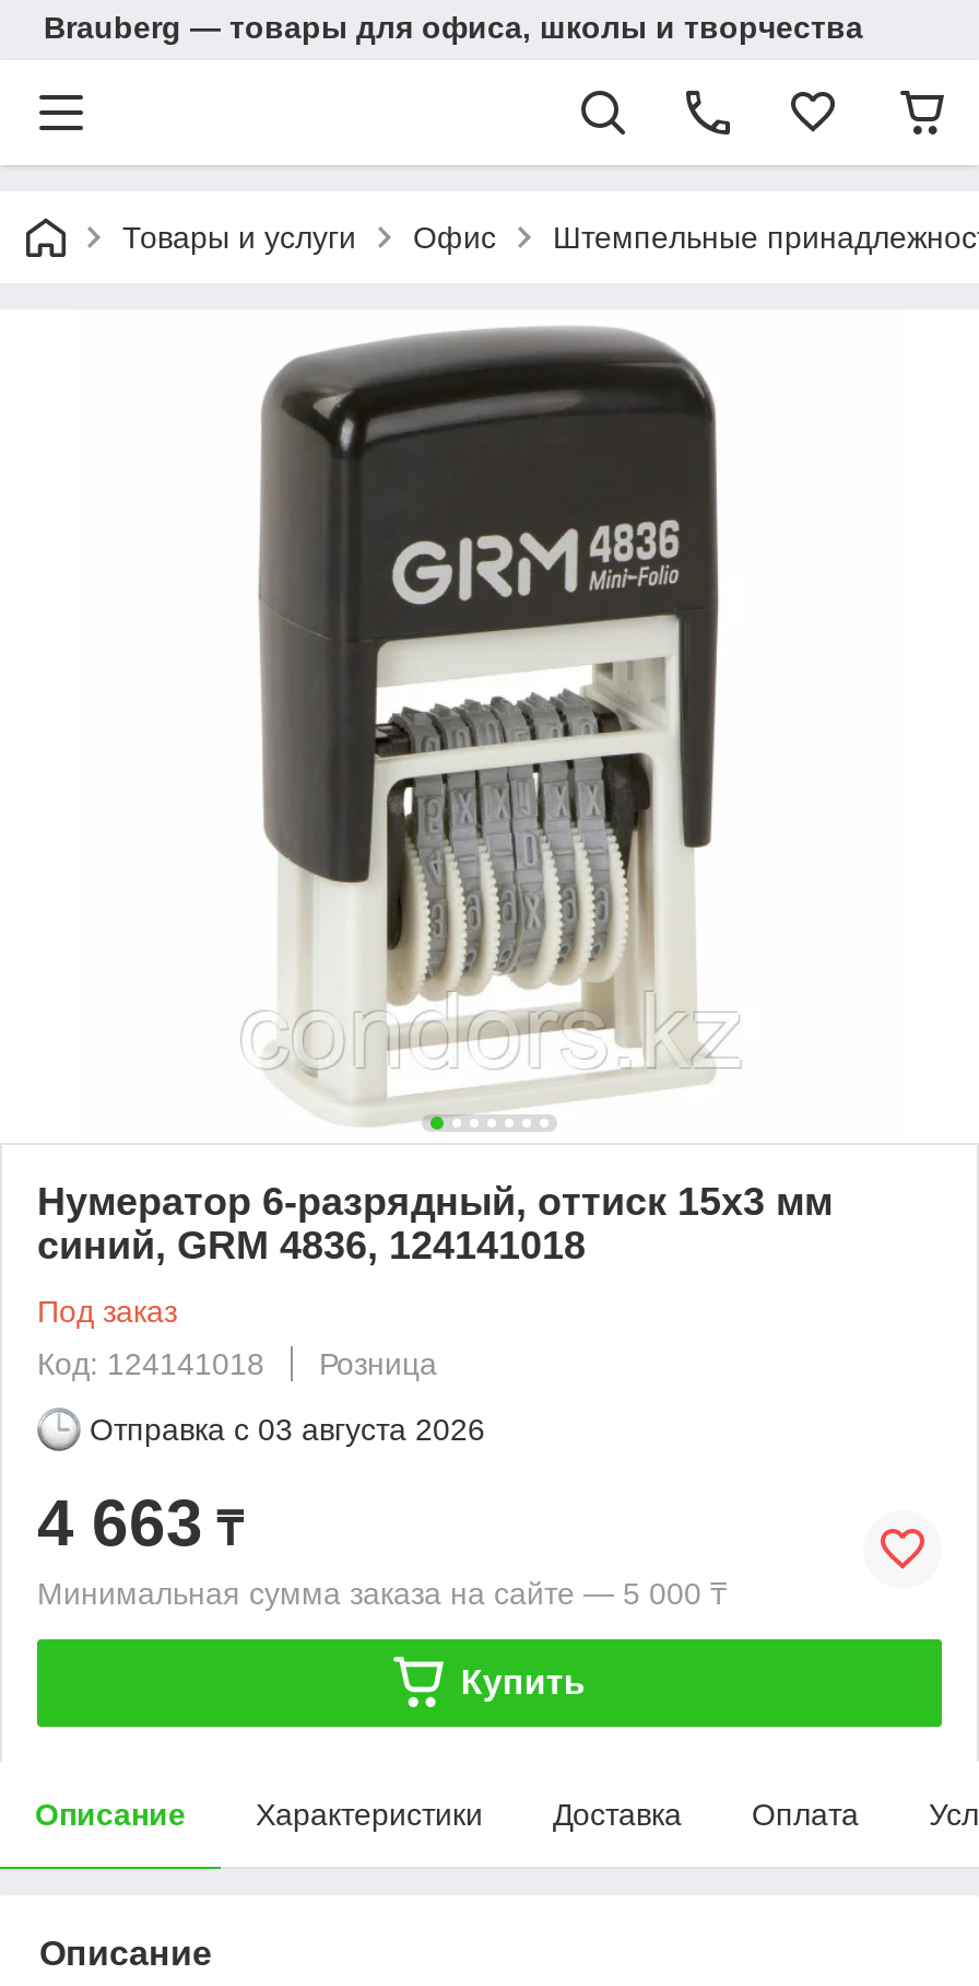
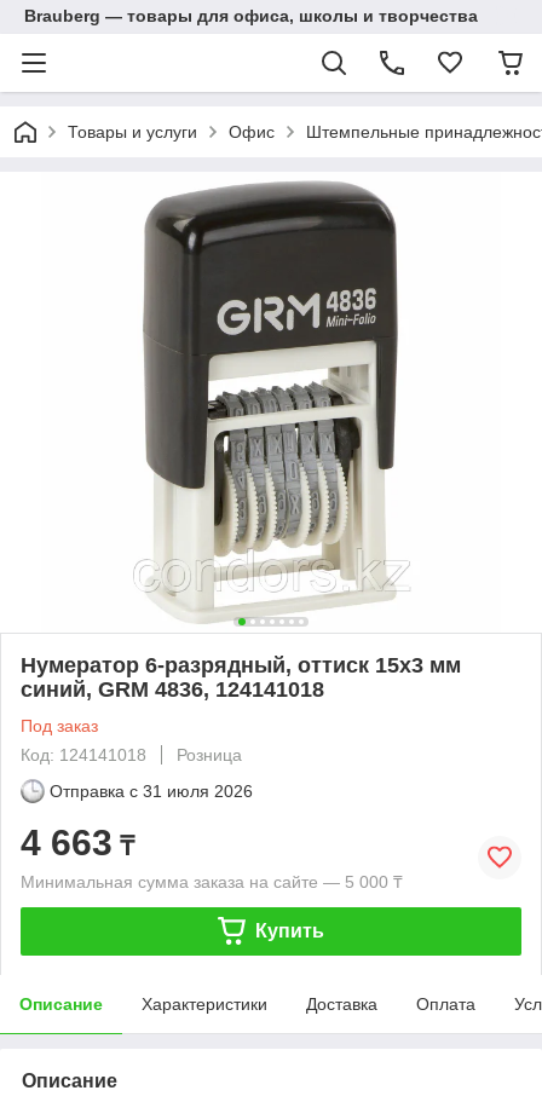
- Отправка с 03 августа 2026
+ Отправка с 31 июля 2026
